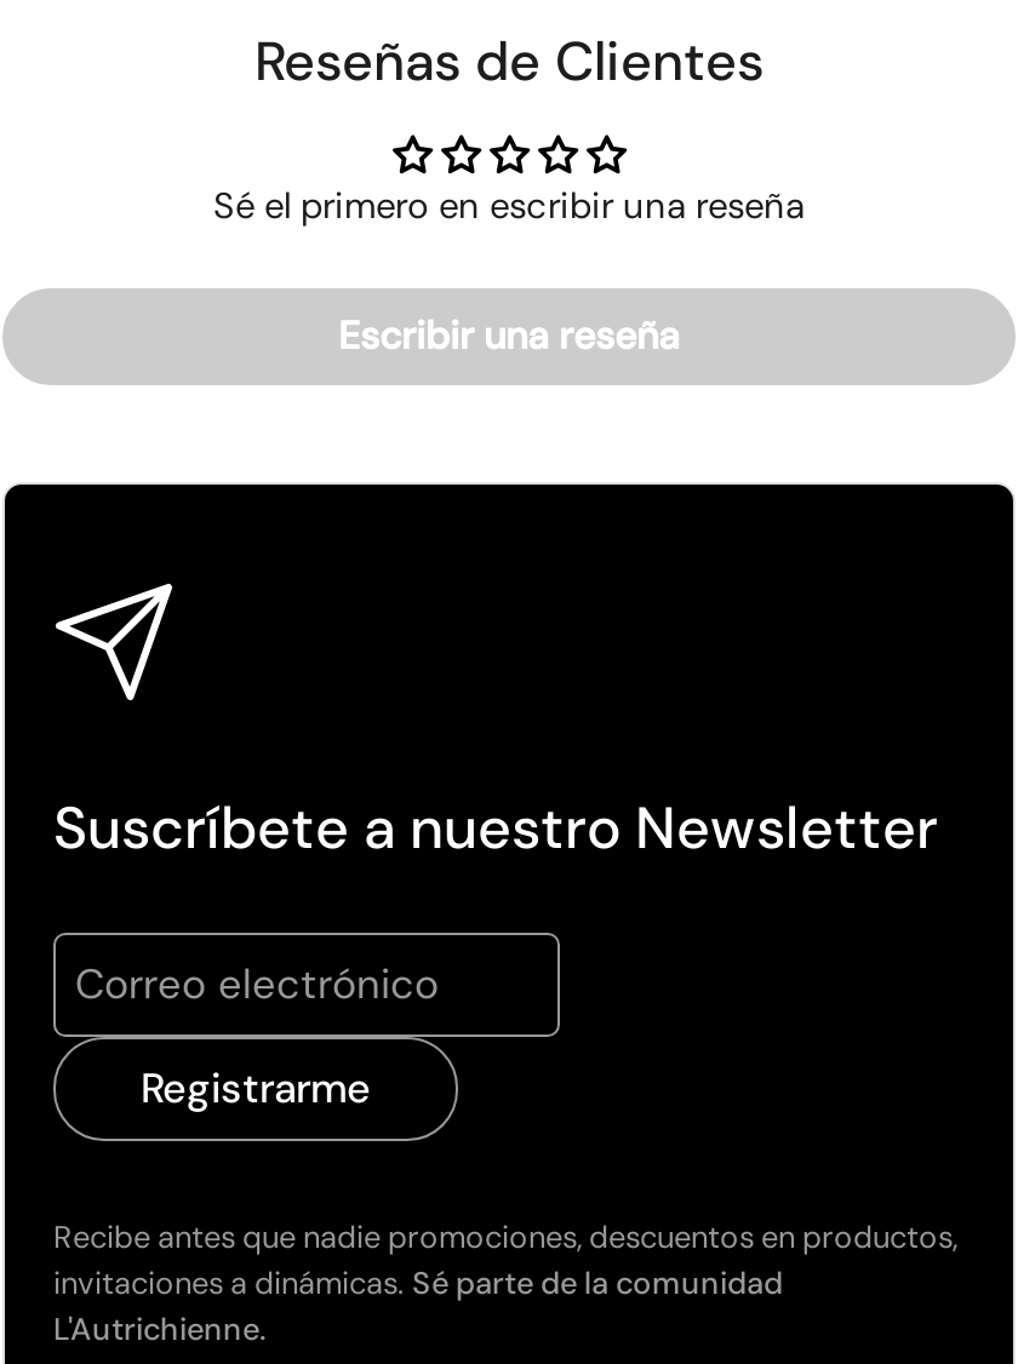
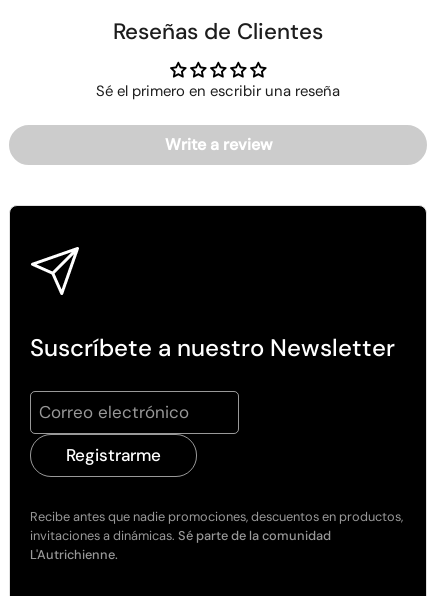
- Escribir una reseña
+ Write a review
